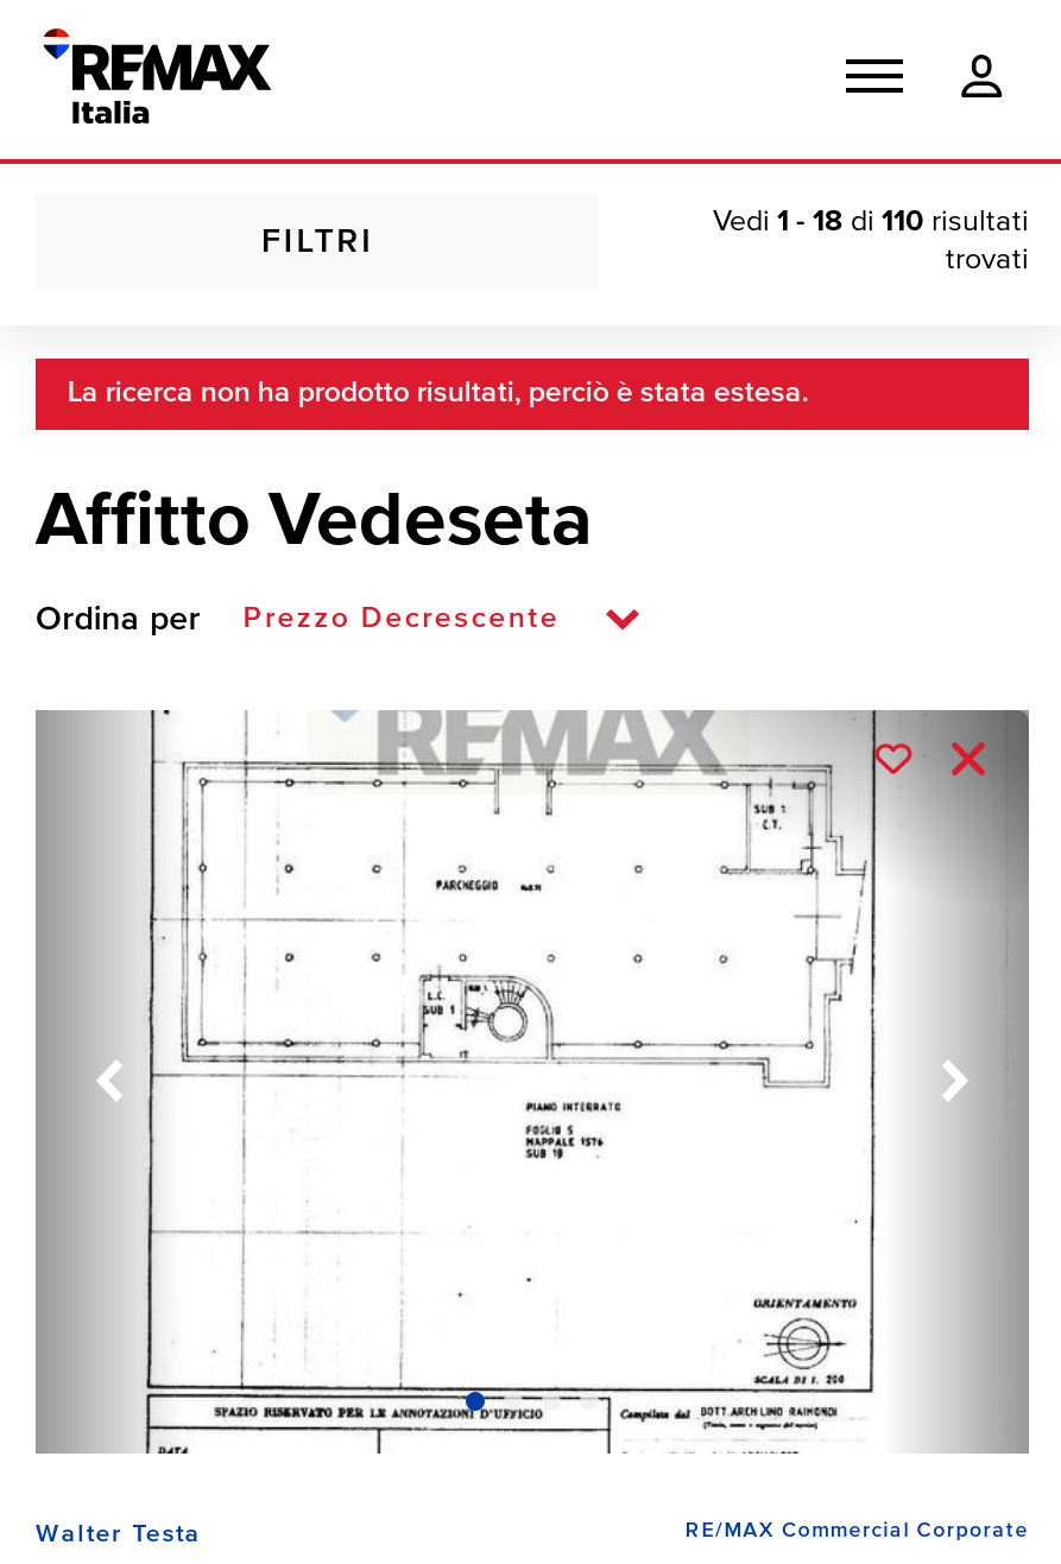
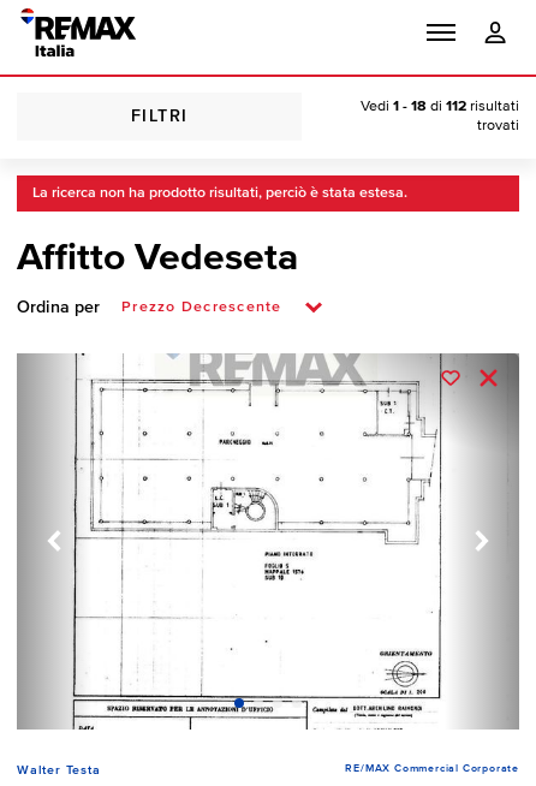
- Vedi 1 - 18 di 110 risultati
+ Vedi 1 - 18 di 112 risultati
